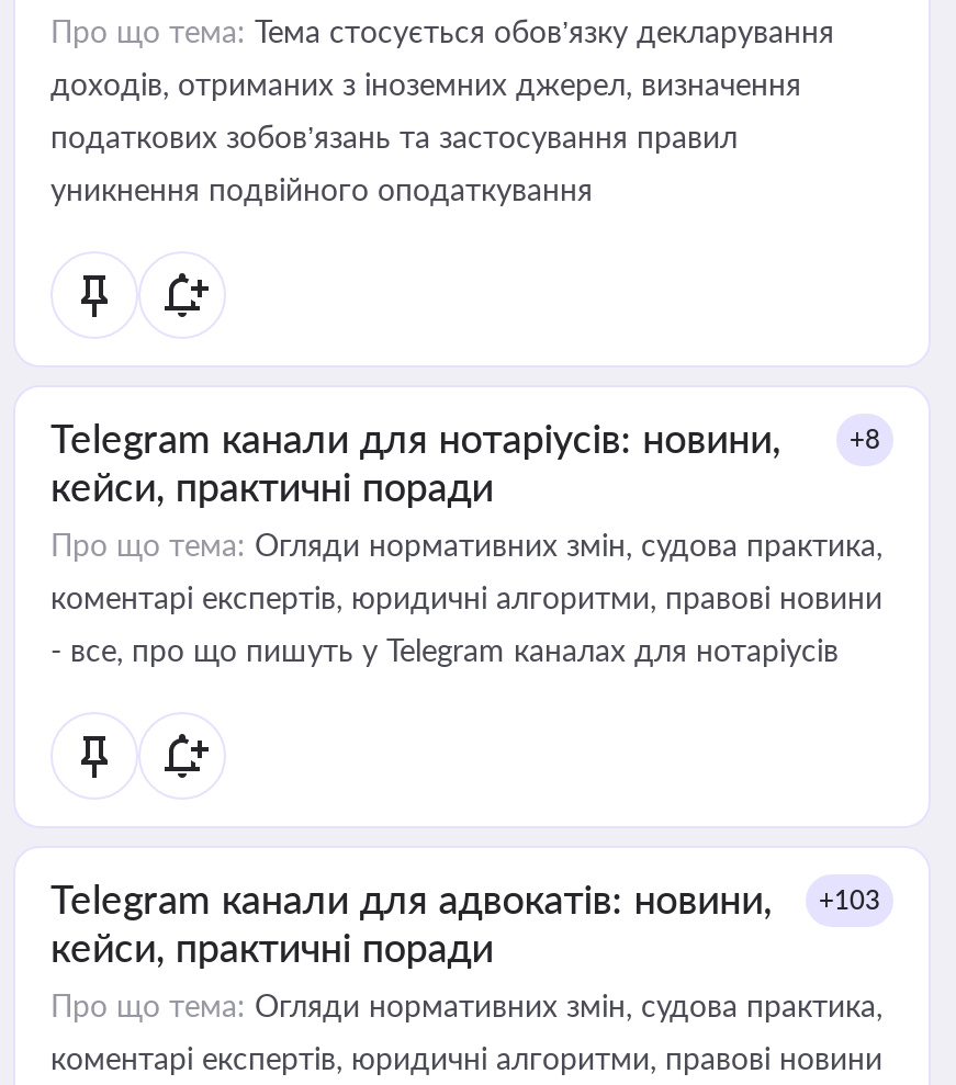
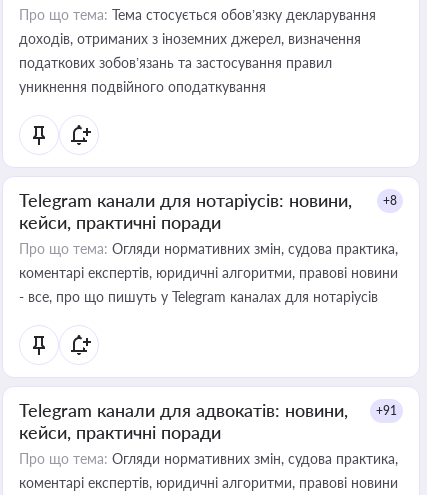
- Telegram канали для адвокатів: новини, +103
+ Telegram канали для адвокатів: новини, +91
